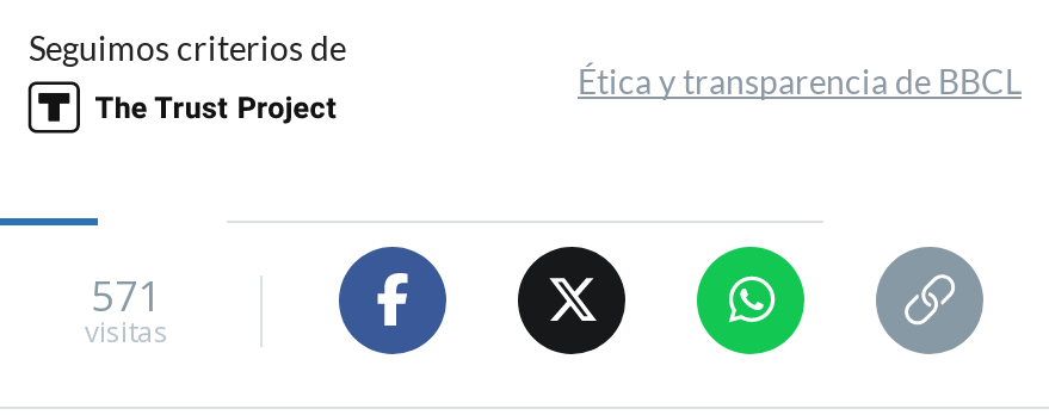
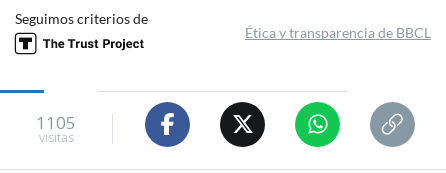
- 571
+ 1105
